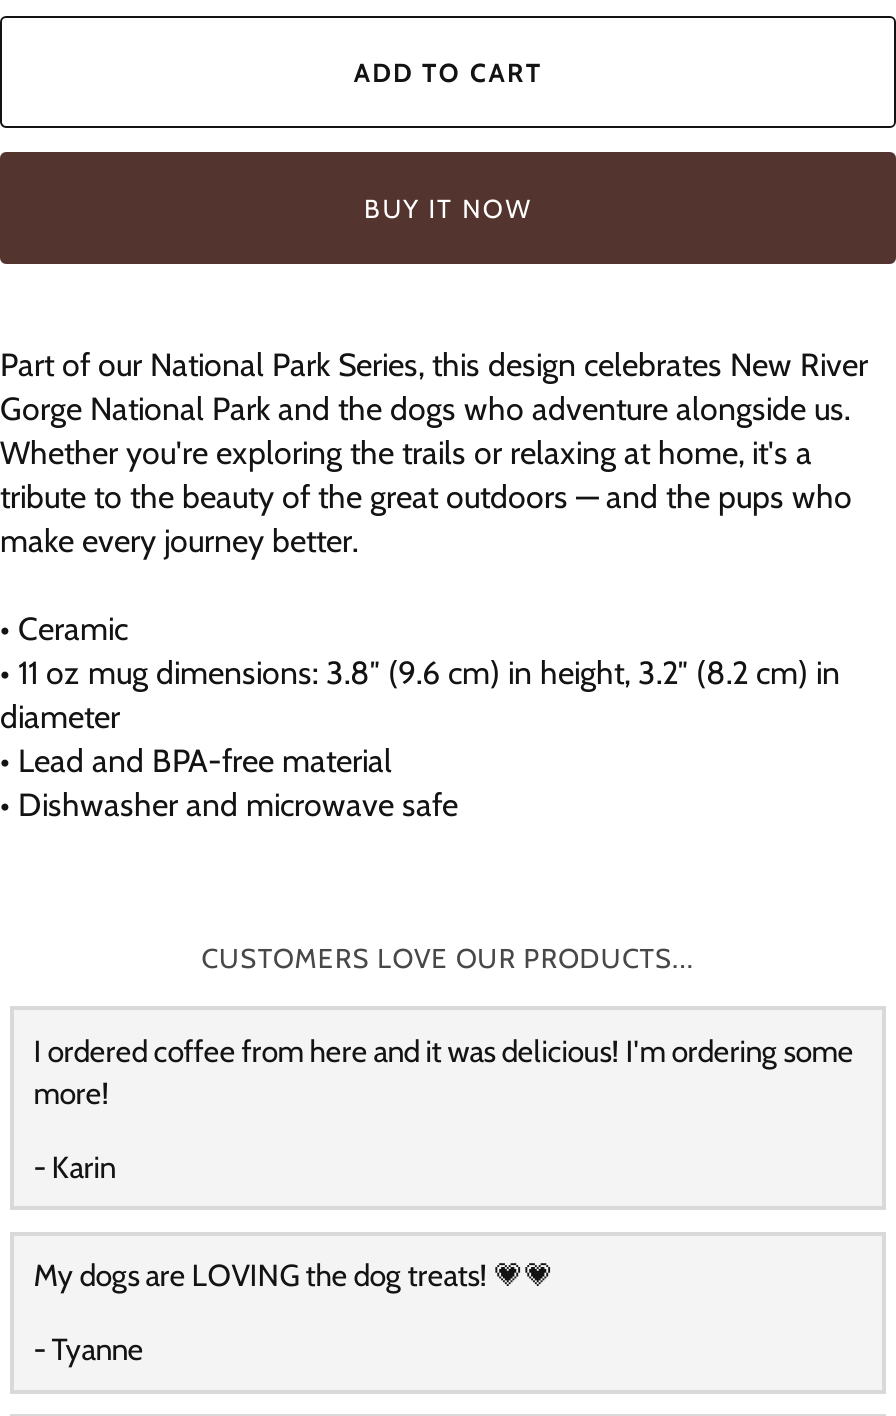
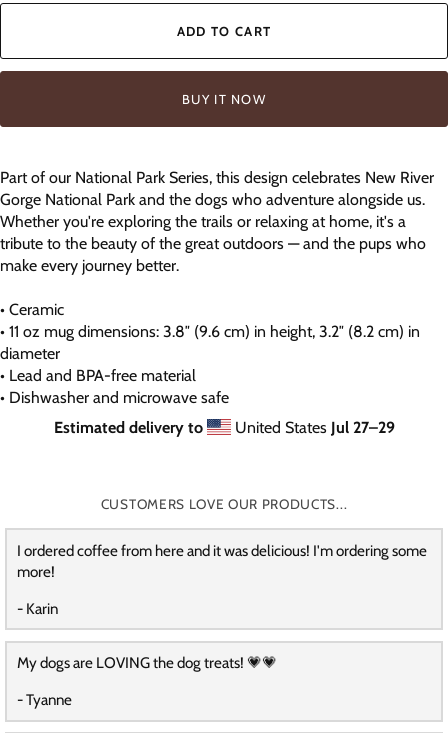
+ Estimated delivery to
+ United States Jul 27–29
